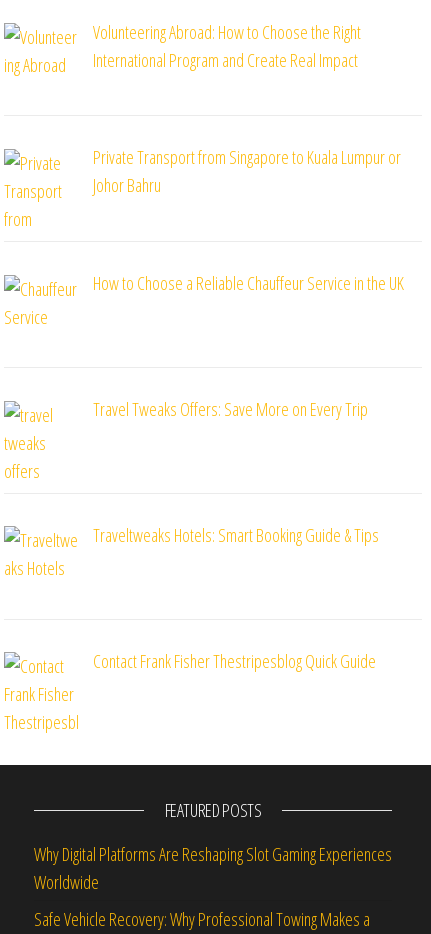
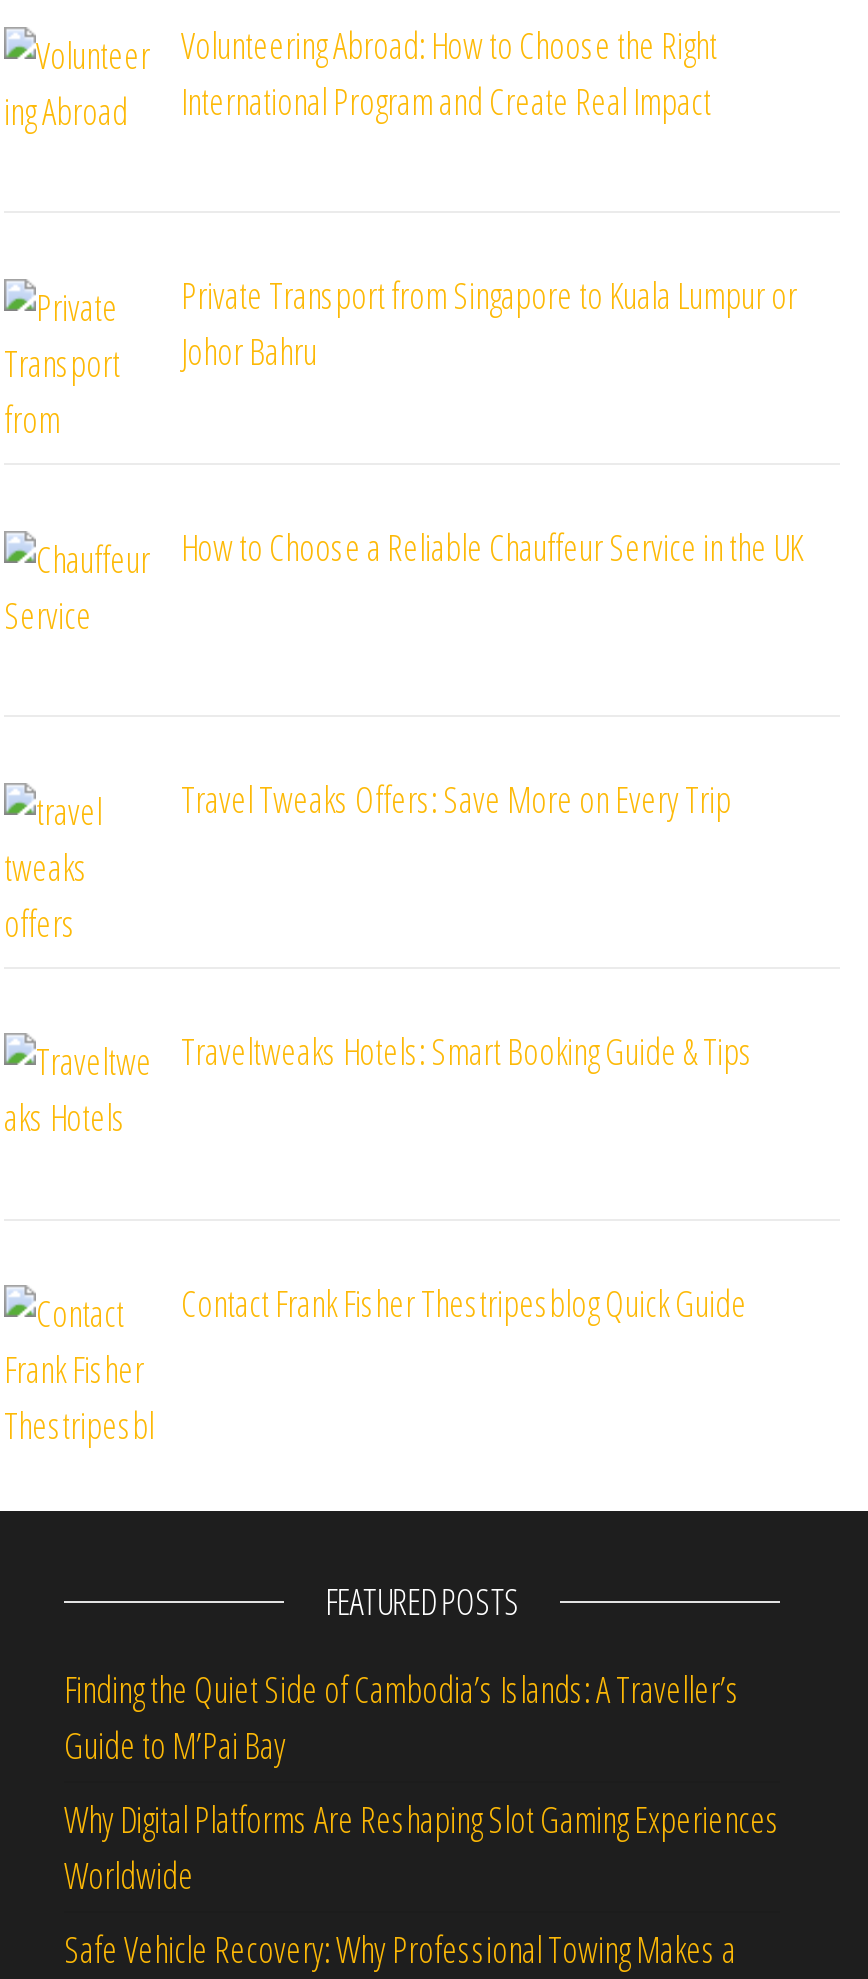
+ Finding the Quiet Side of Cambodia’s Islands: A Traveller’s
+ Guide to M’Pai Bay
